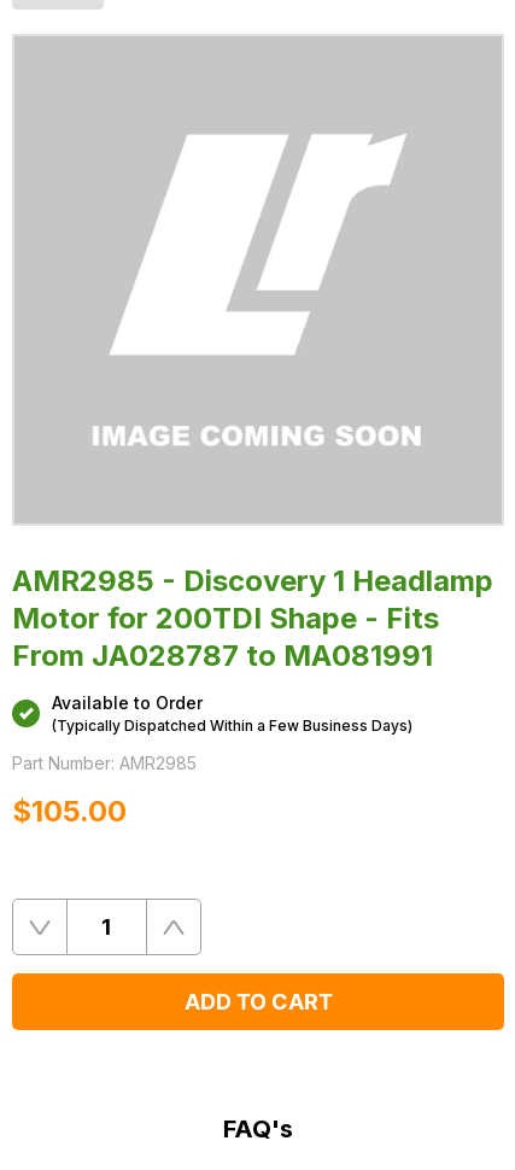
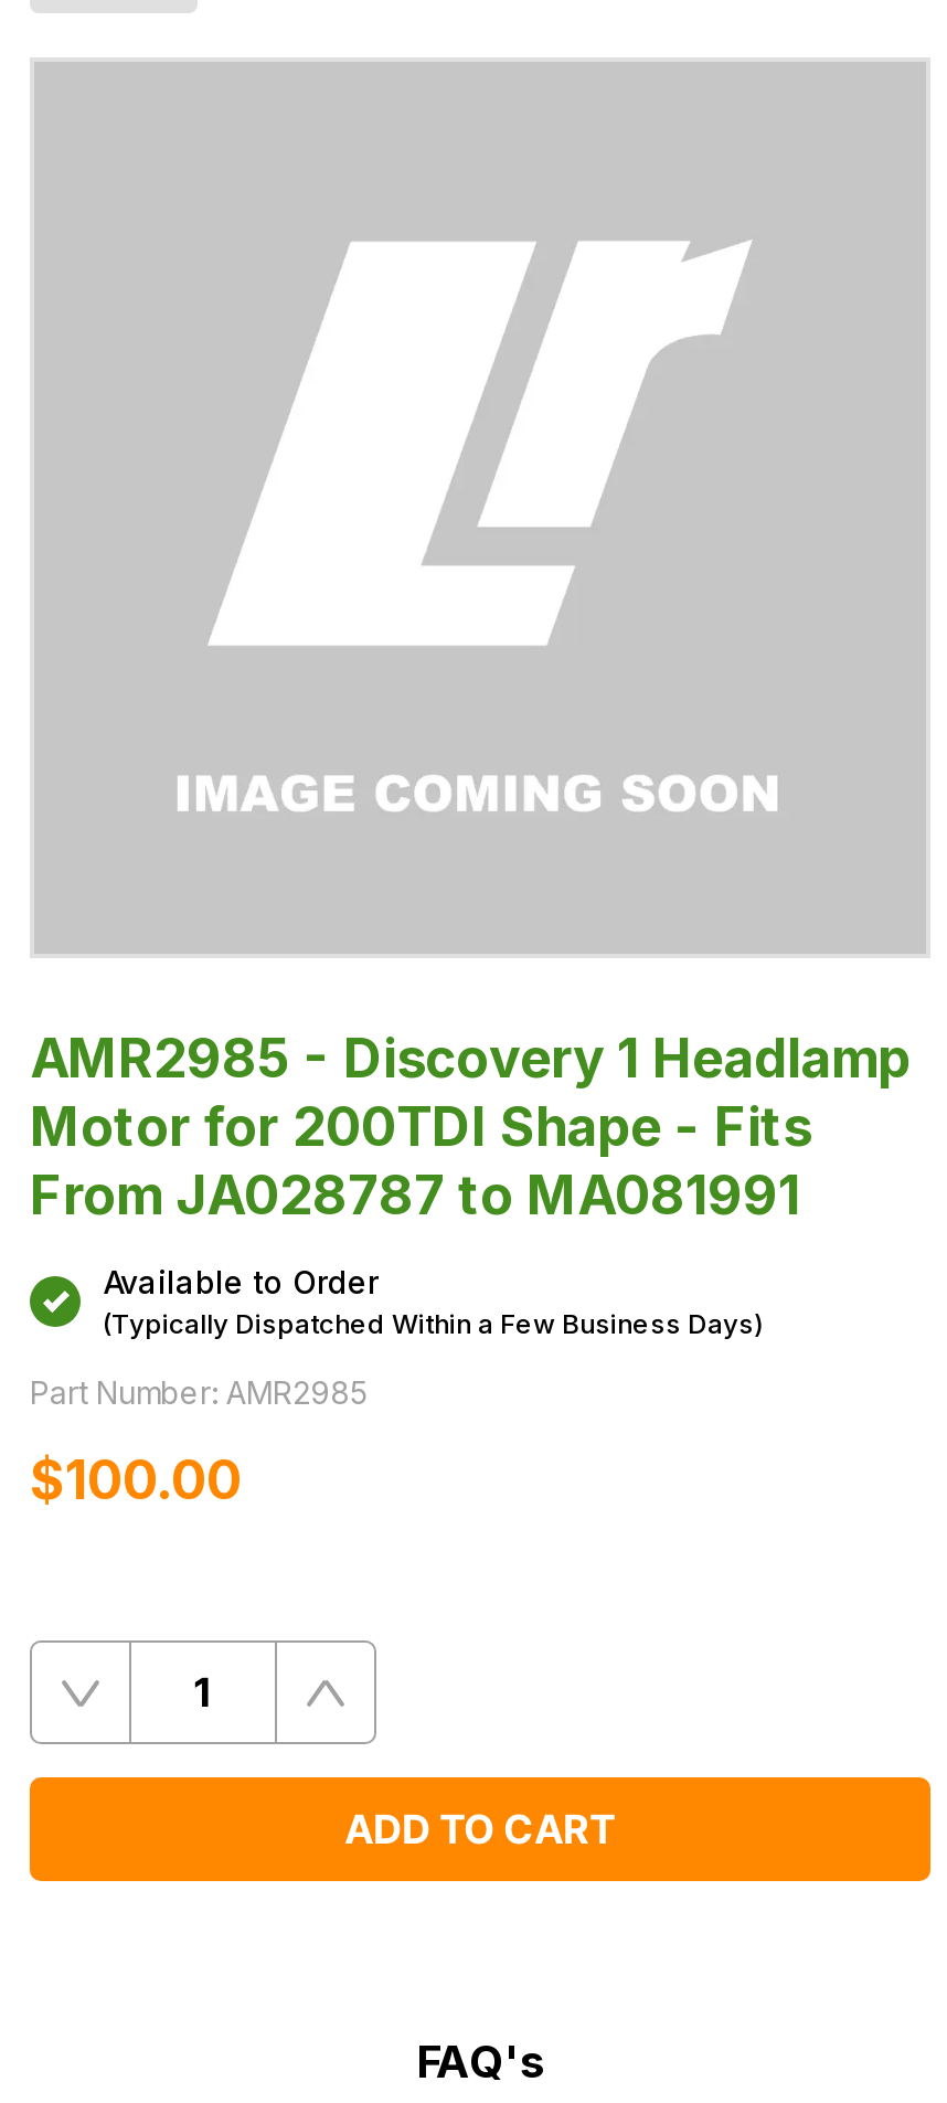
- $‌105.00
+ $‌100.00
